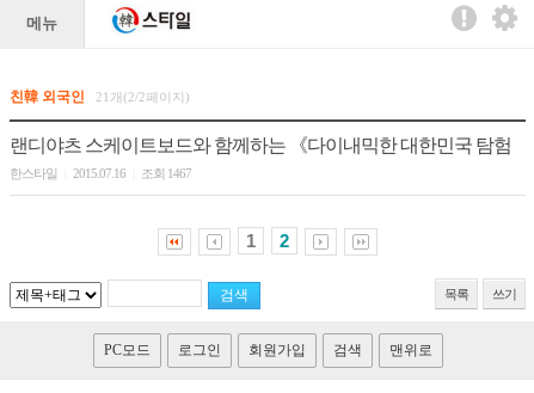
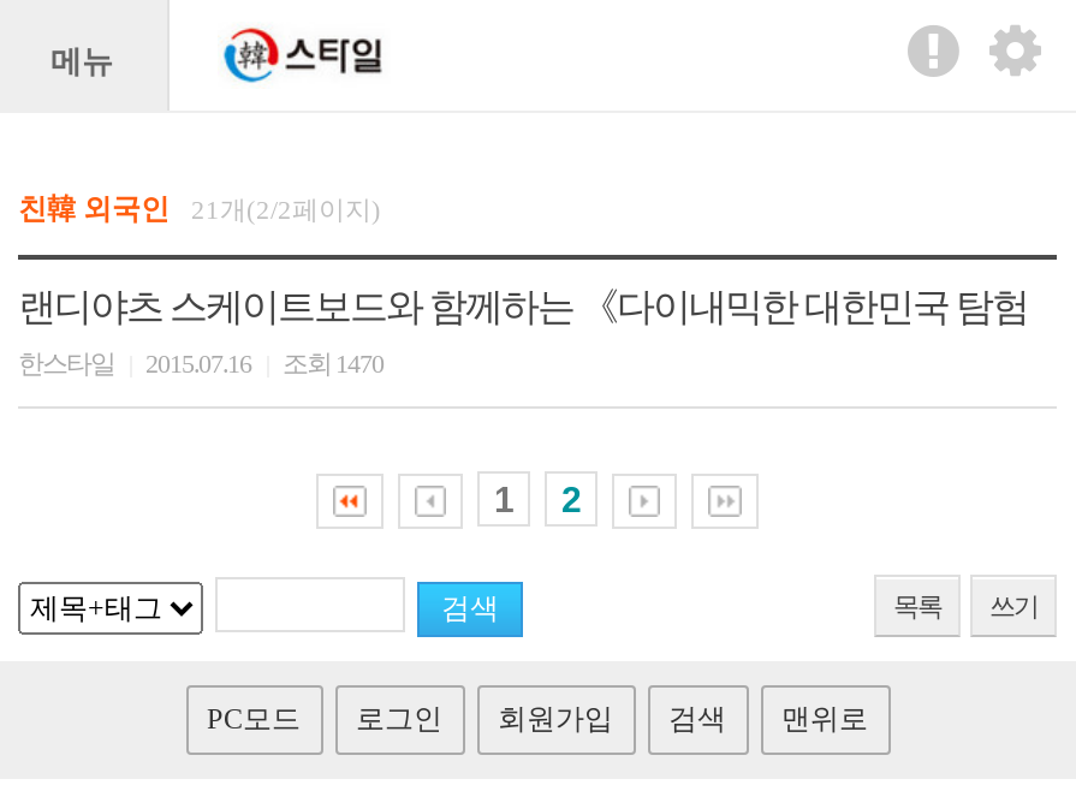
- 한스타일 2015.07.16 조회 1467
+ 한스타일 2015.07.16 조회 1470
